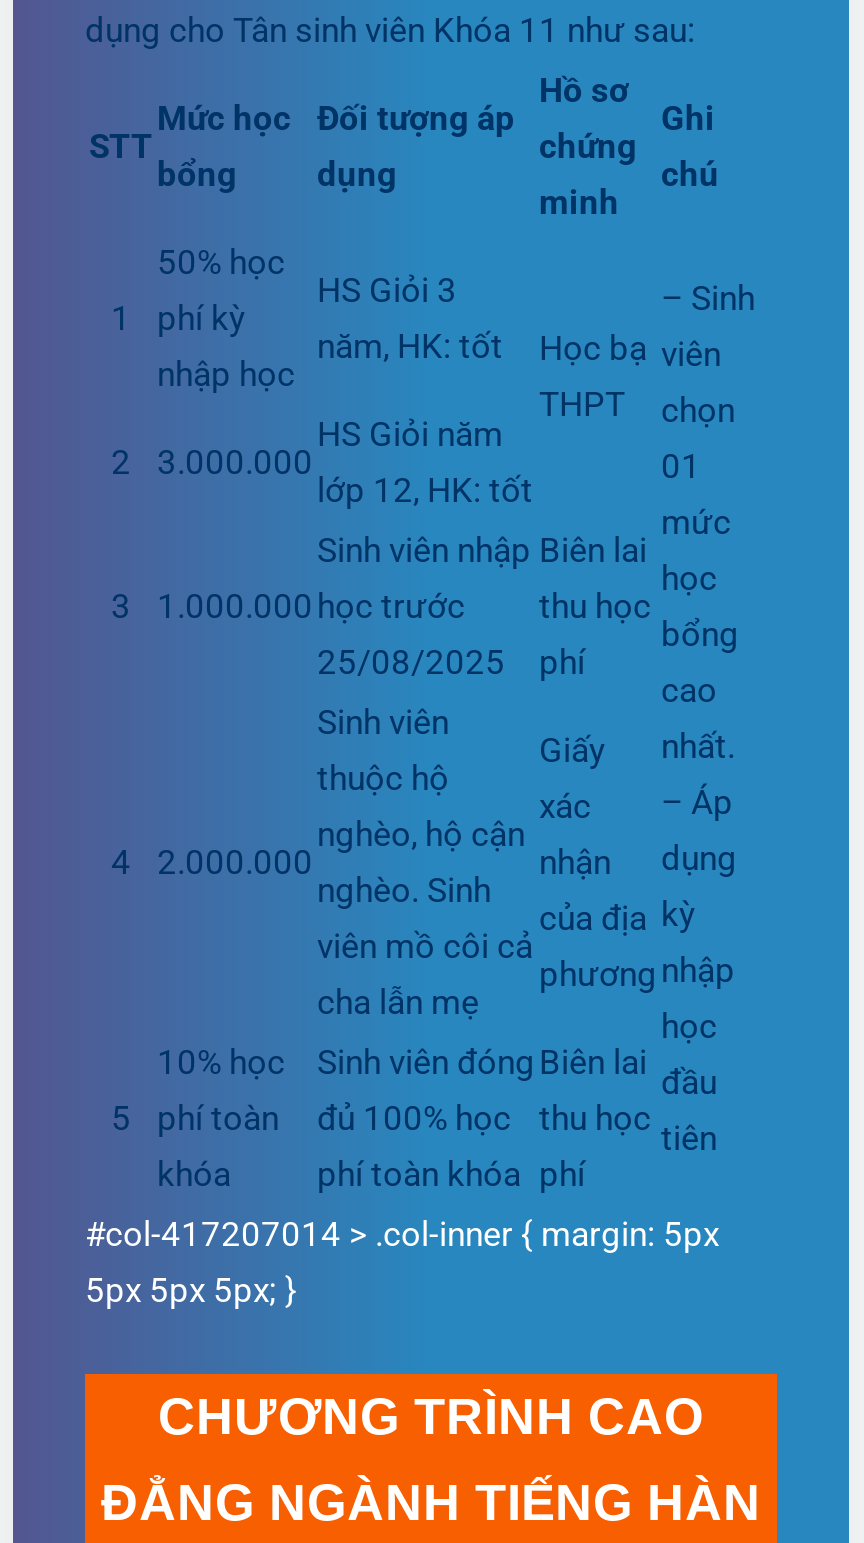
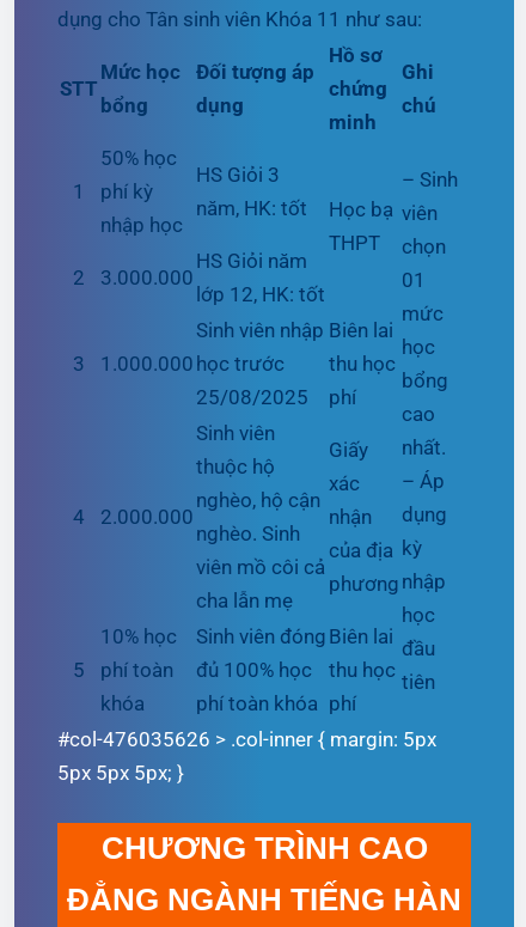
- #col-417207014 > .col-inner { margin: 5px
+ #col-476035626 > .col-inner { margin: 5px
